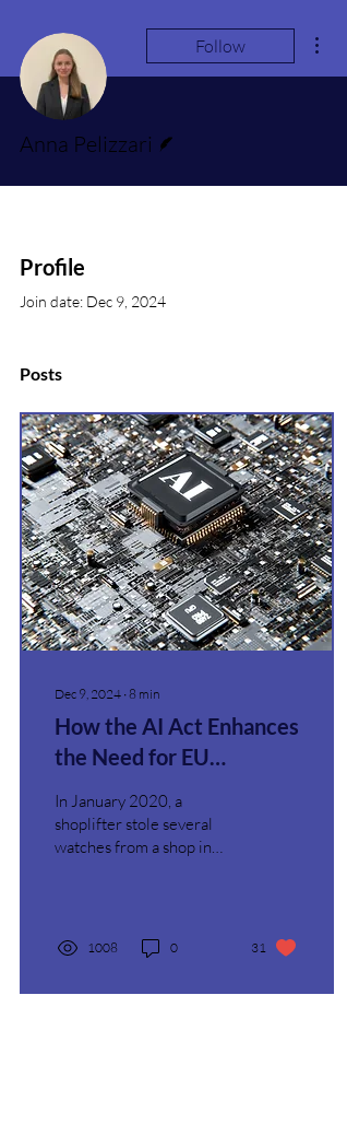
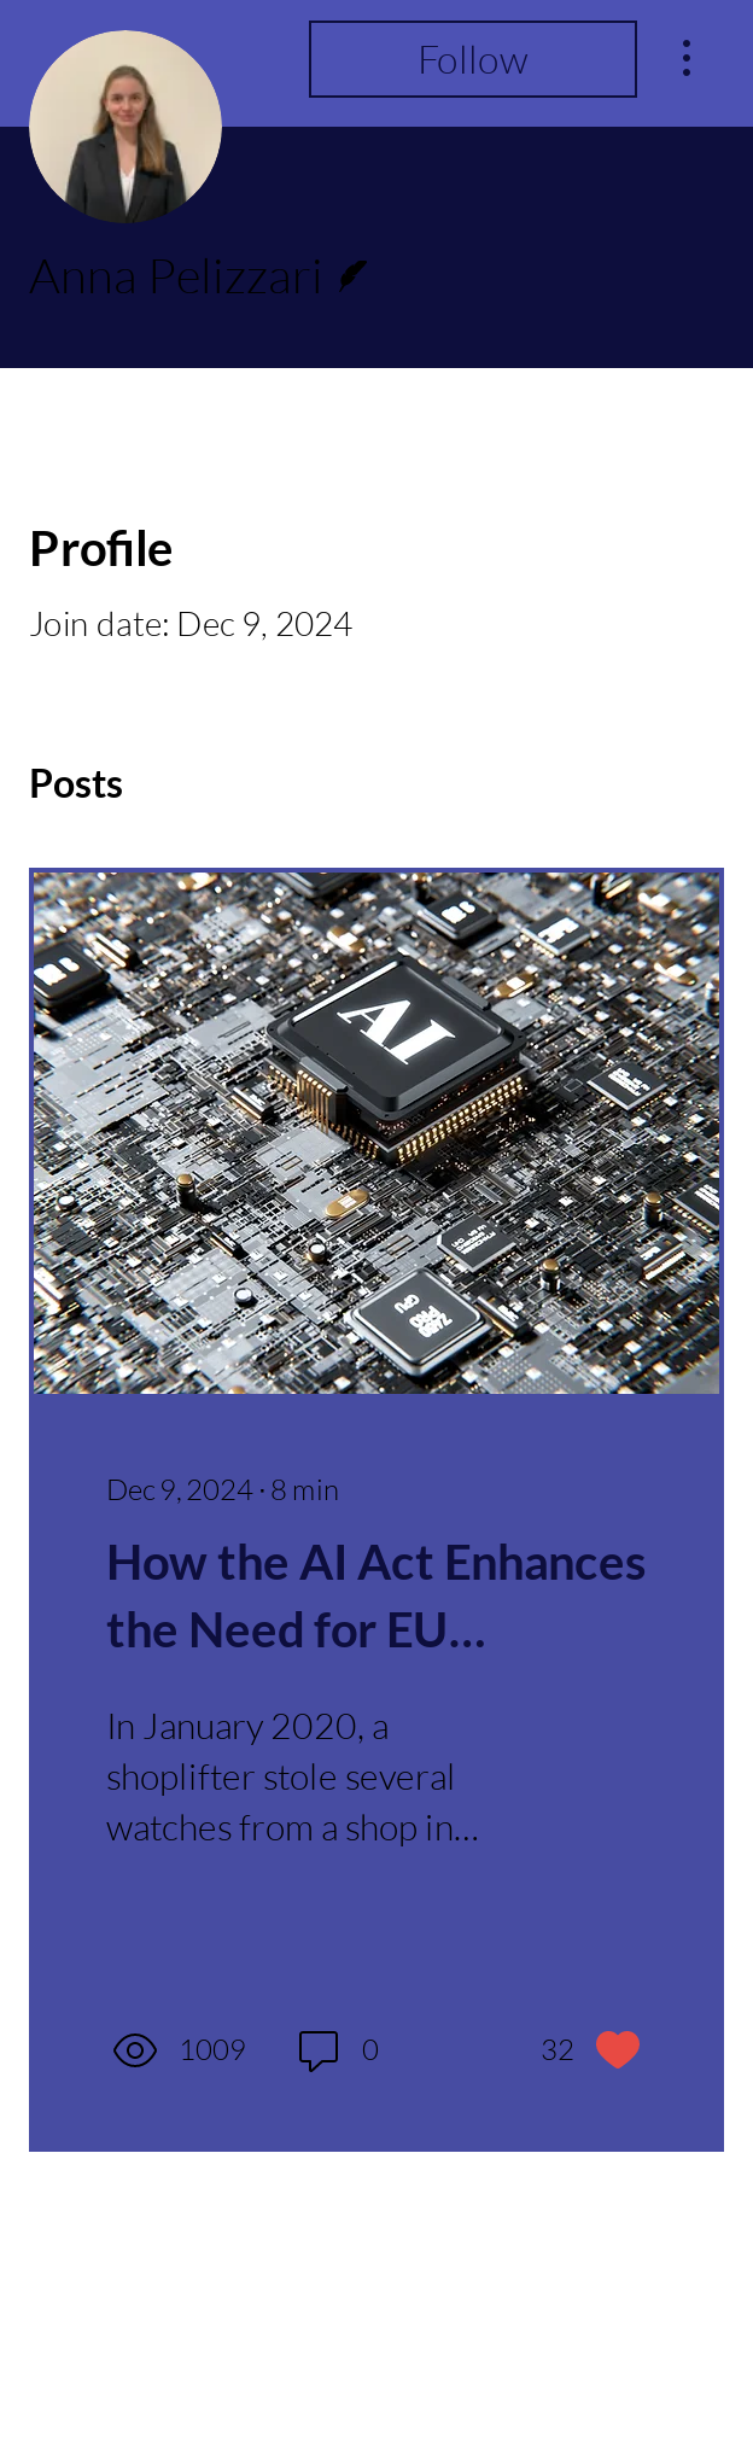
- 1008
+ 1009

- 31
+ 32
